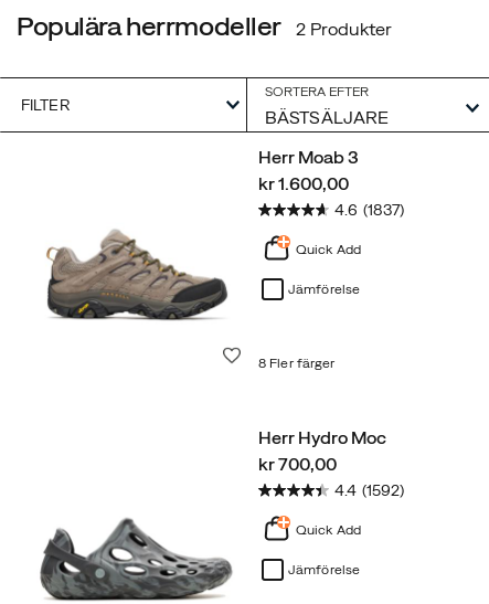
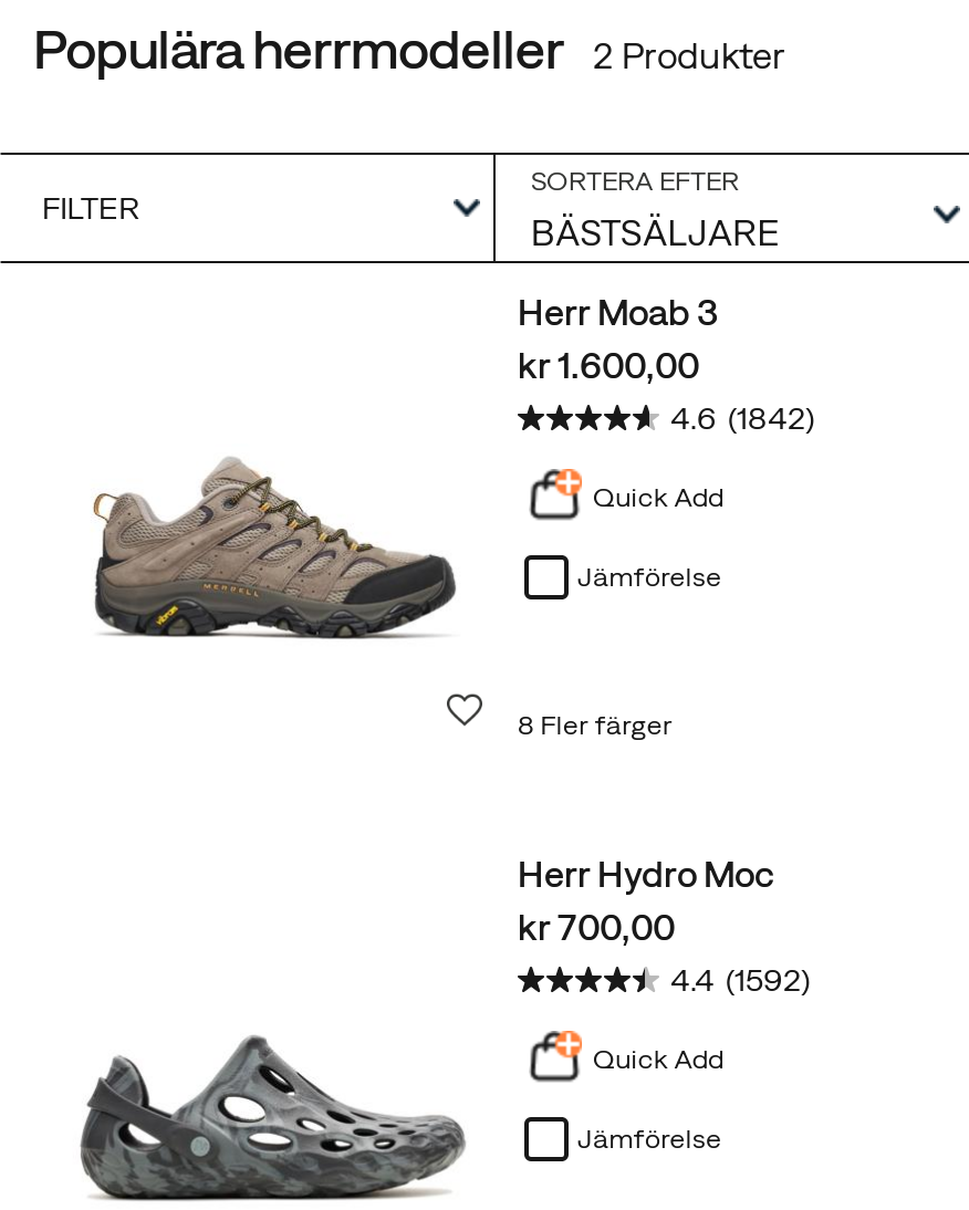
- 4.6 (1837)
+ 4.6 (1842)
